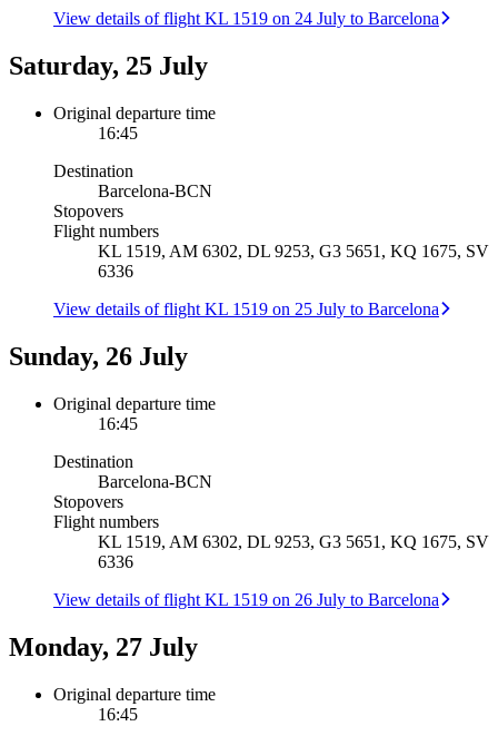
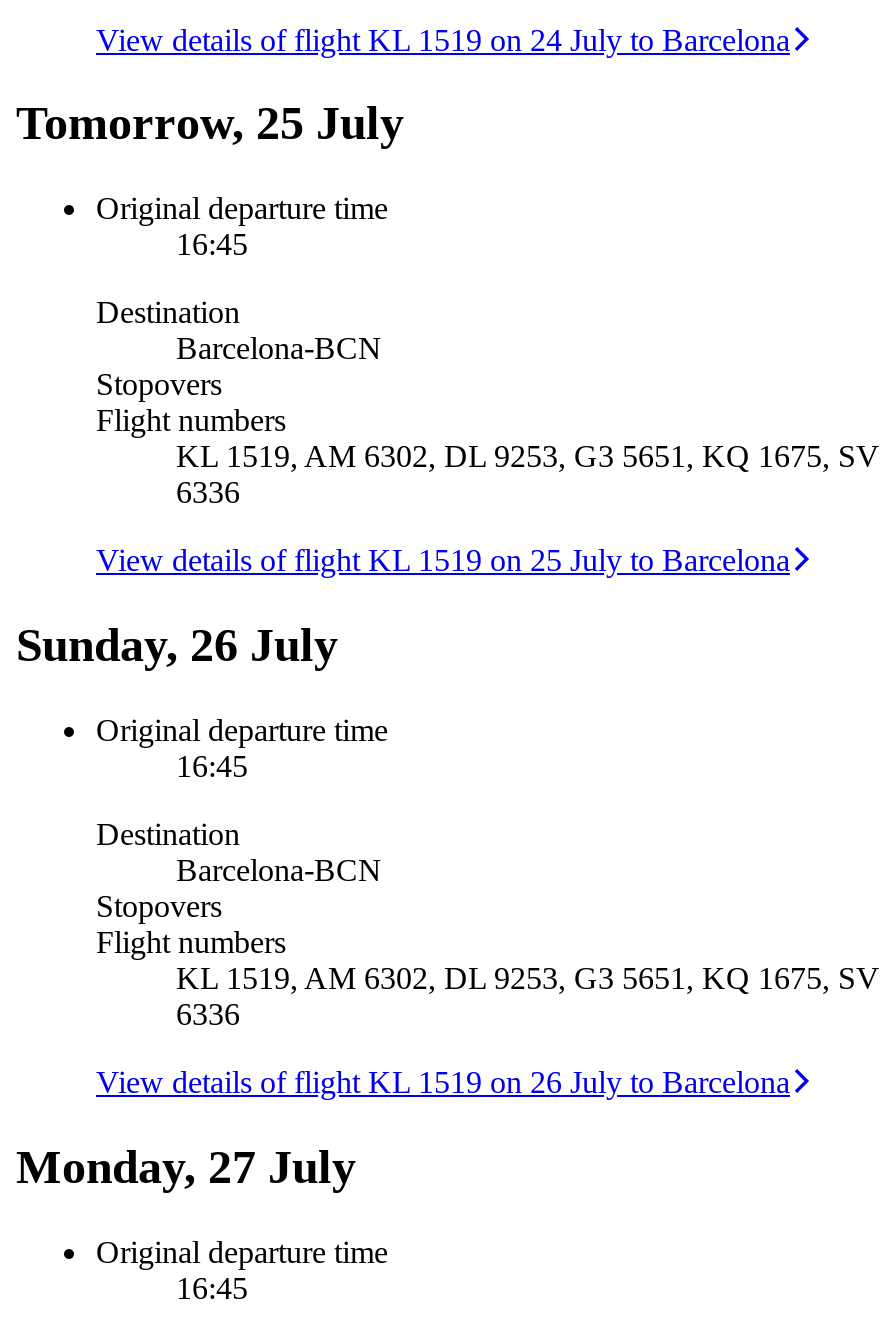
- Saturday, 25 July
+ Tomorrow, 25 July
